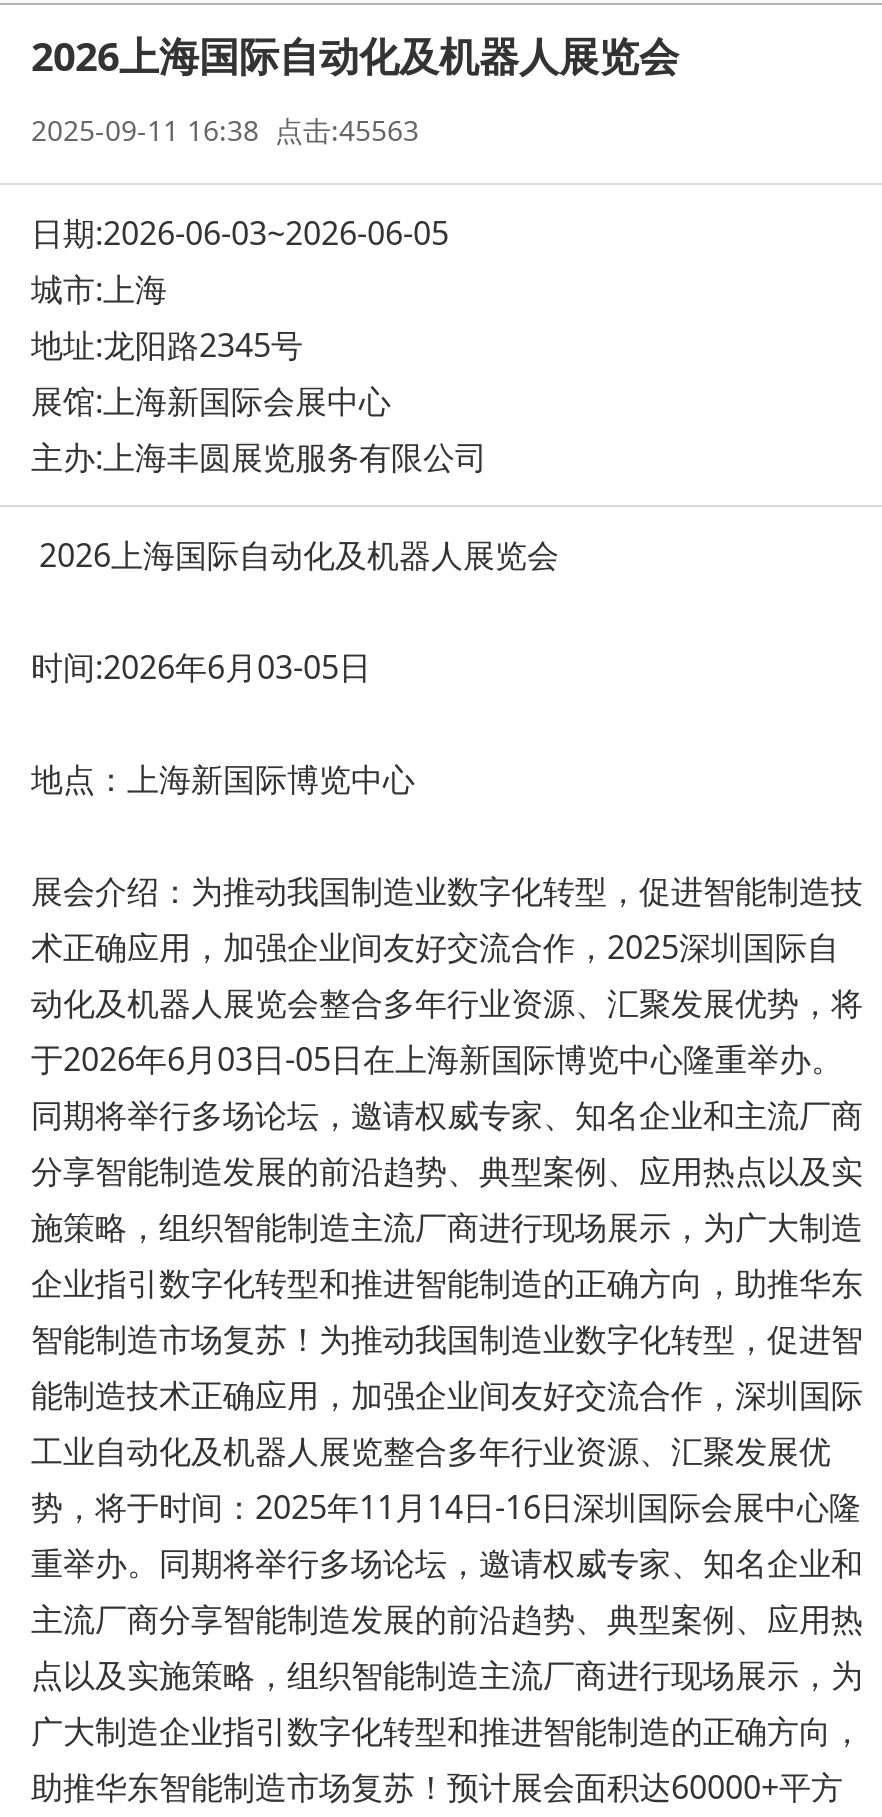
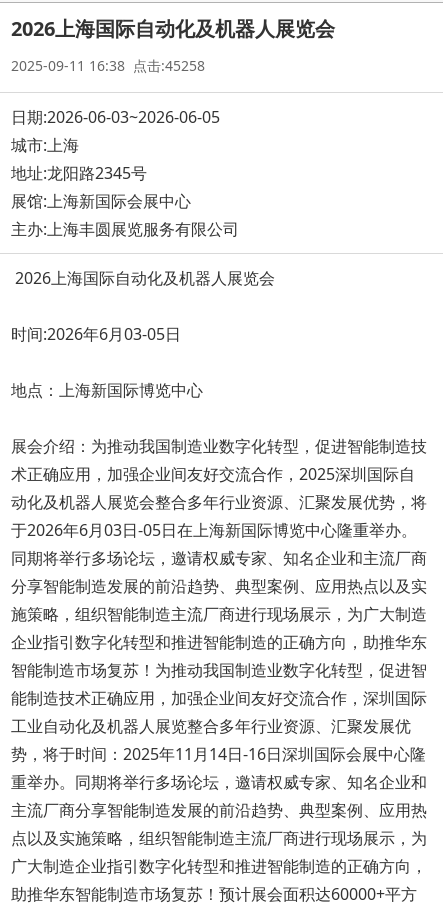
- 2025-09-11 16:38 点击:45563
+ 2025-09-11 16:38 点击:45258
